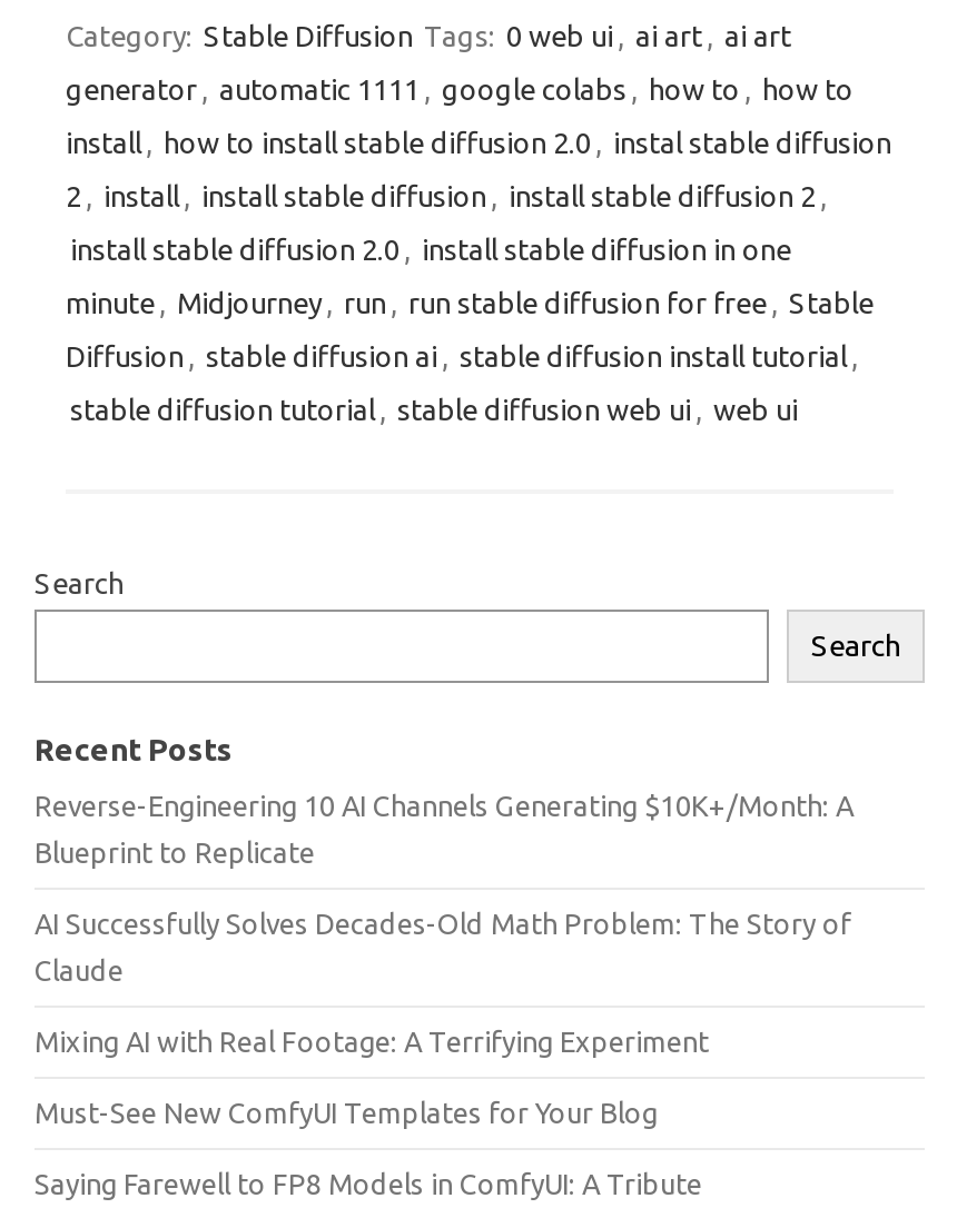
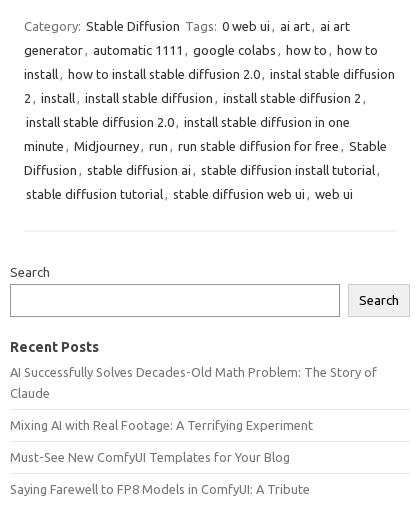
- Reverse-Engineering 10 AI Channels Generating $10K+/Month: A
- Blueprint to Replicate
